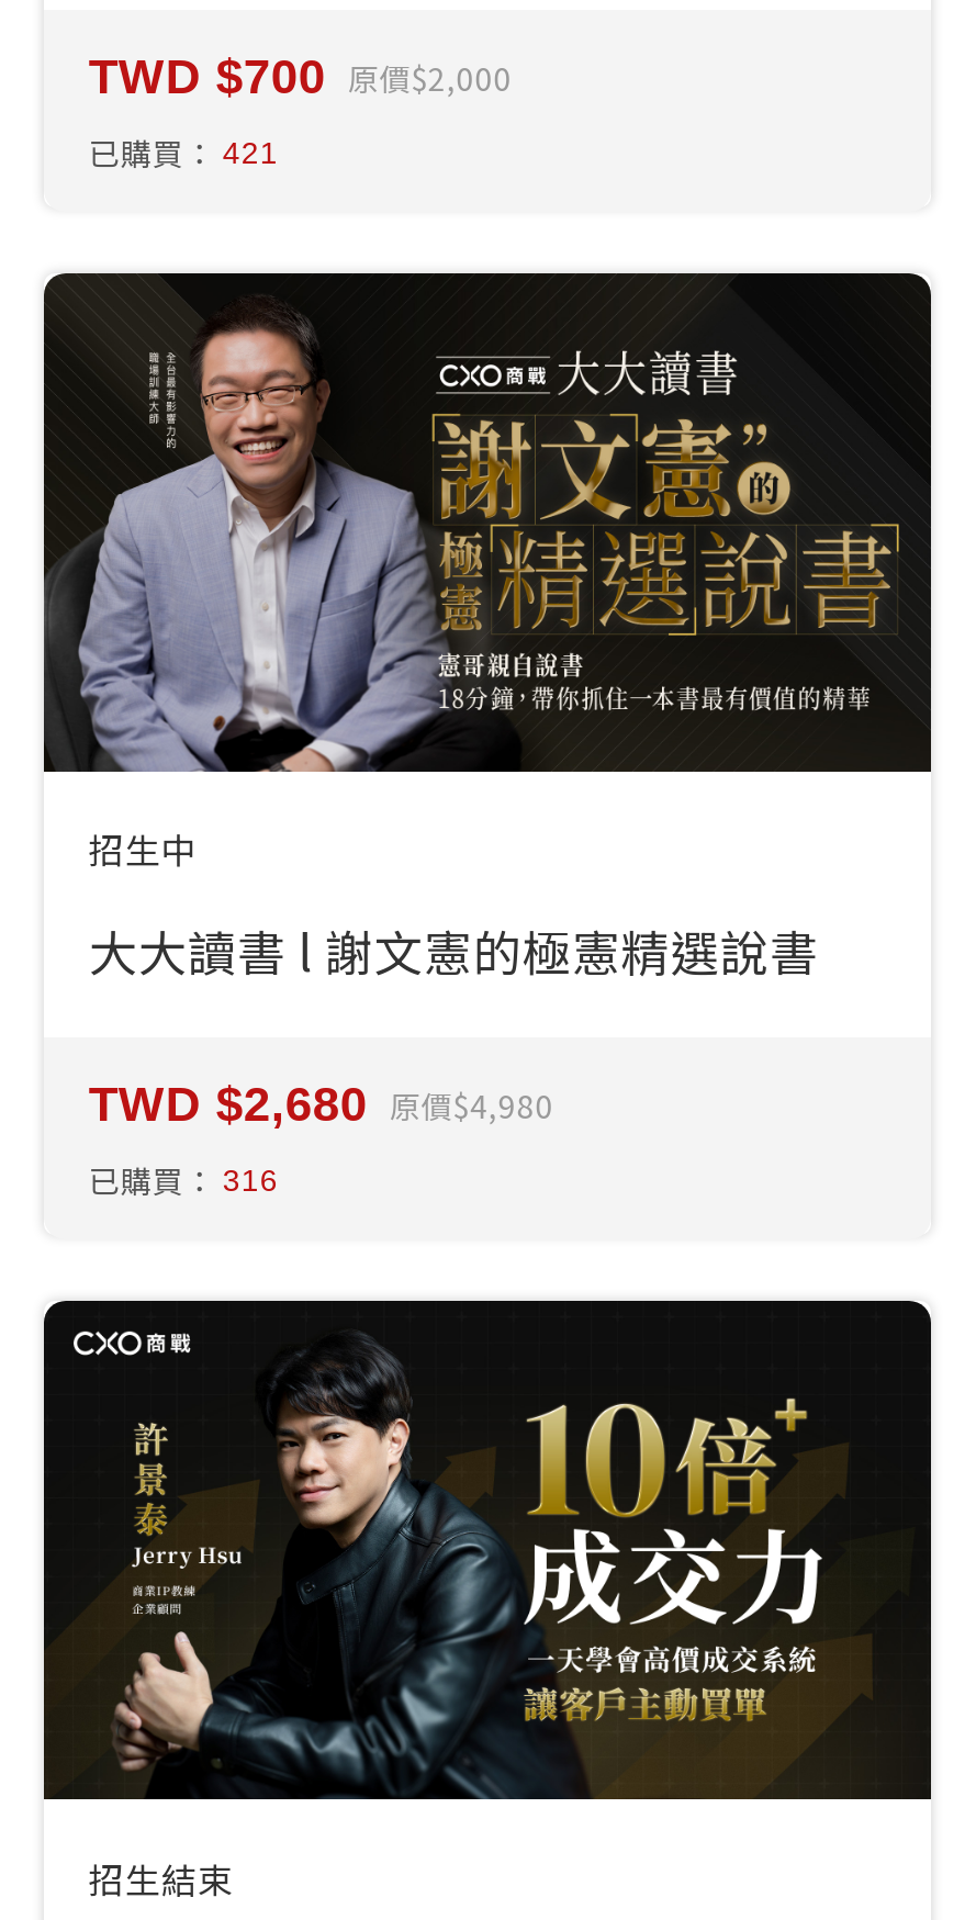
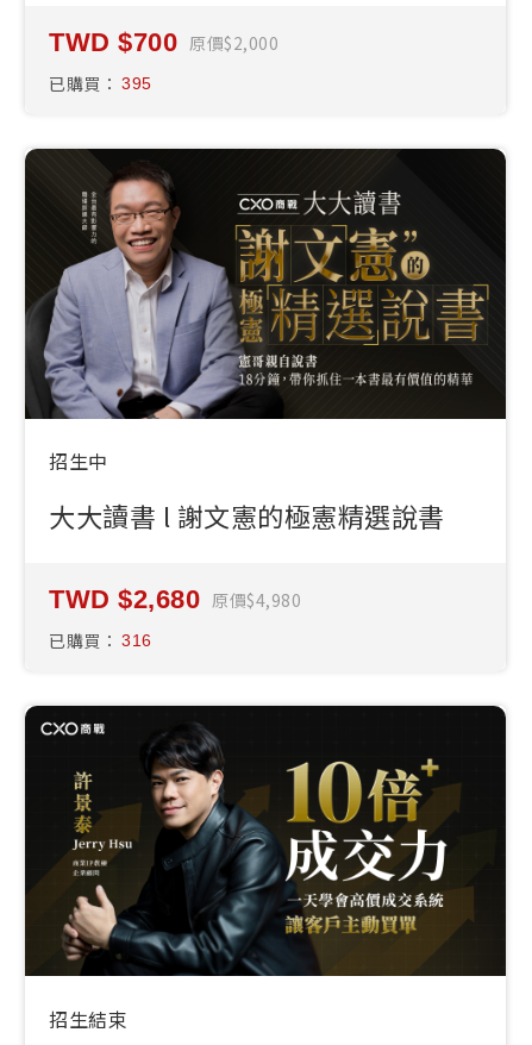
- 已購買： 421
+ 已購買： 395
